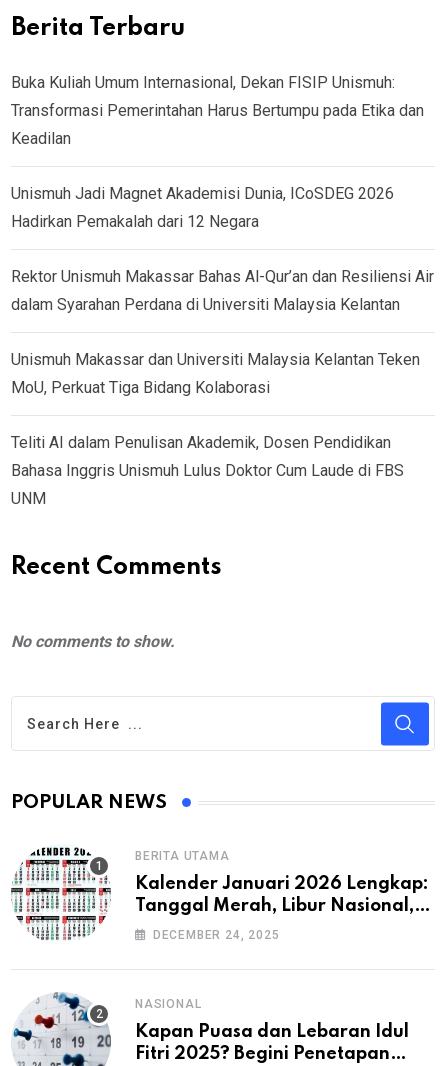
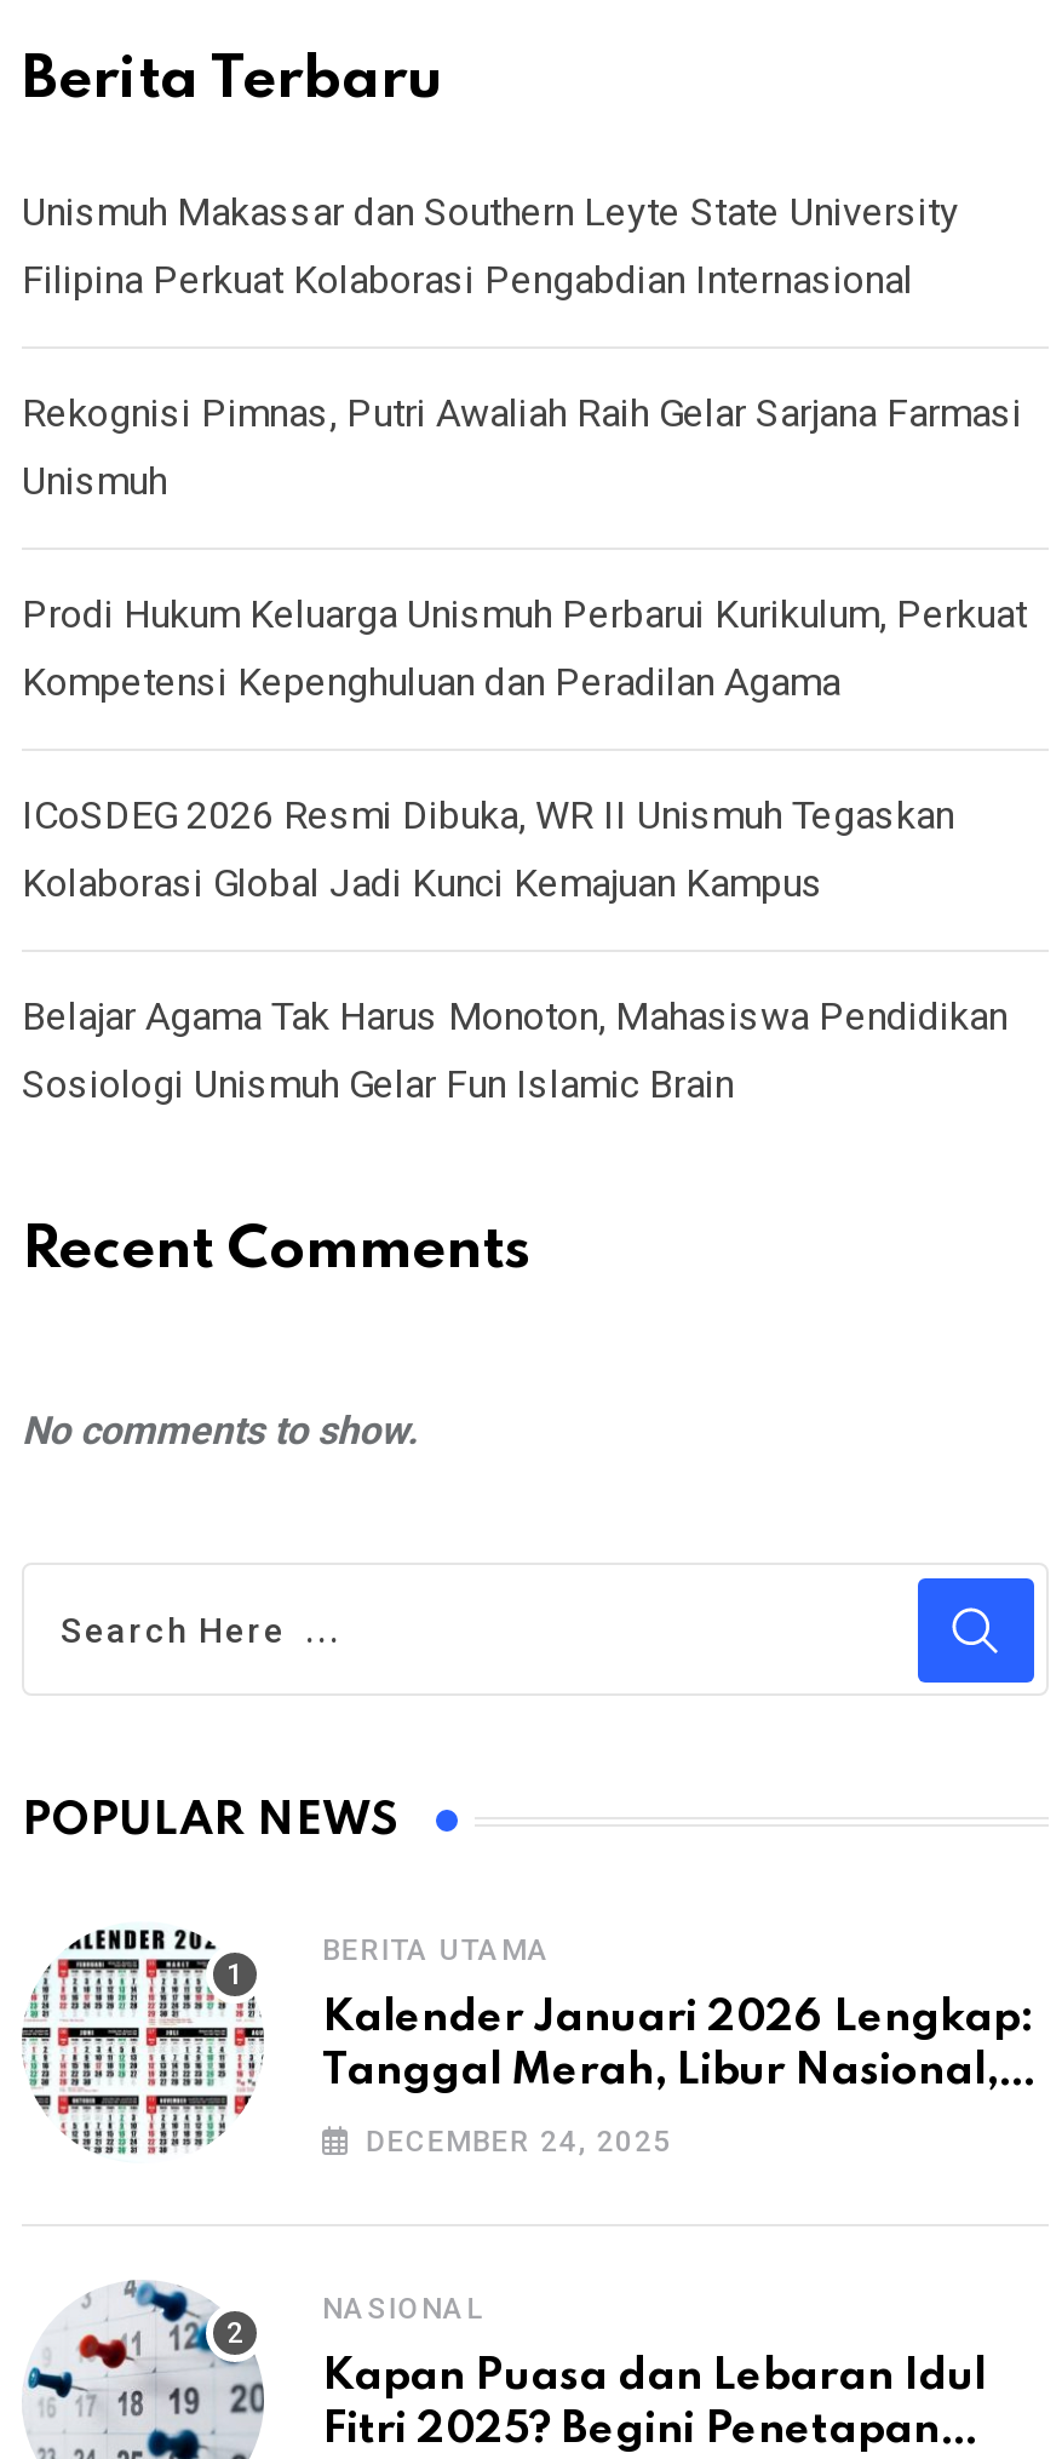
- Buka Kuliah Umum Internasional, Dekan FISIP Unismuh:
- Transformasi Pemerintahan Harus Bertumpu pada Etika dan
- Keadilan
- Unismuh Jadi Magnet Akademisi Dunia, ICoSDEG 2026
- Hadirkan Pemakalah dari 12 Negara
- Rektor Unismuh Makassar Bahas Al-Qur’an dan Resiliensi Air
- dalam Syarahan Perdana di Universiti Malaysia Kelantan
- Unismuh Makassar dan Universiti Malaysia Kelantan Teken
- MoU, Perkuat Tiga Bidang Kolaborasi
- Teliti AI dalam Penulisan Akademik, Dosen Pendidikan
- Bahasa Inggris Unismuh Lulus Doktor Cum Laude di FBS
- UNM
+ Unismuh Makassar dan Southern Leyte State University
+ Filipina Perkuat Kolaborasi Pengabdian Internasional
+ Rekognisi Pimnas, Putri Awaliah Raih Gelar Sarjana Farmasi
+ Unismuh
+ Prodi Hukum Keluarga Unismuh Perbarui Kurikulum, Perkuat
+ Kompetensi Kepenghuluan dan Peradilan Agama
+ ICoSDEG 2026 Resmi Dibuka, WR II Unismuh Tegaskan
+ Kolaborasi Global Jadi Kunci Kemajuan Kampus
+ Belajar Agama Tak Harus Monoton, Mahasiswa Pendidikan
+ Sosiologi Unismuh Gelar Fun Islamic Brain
